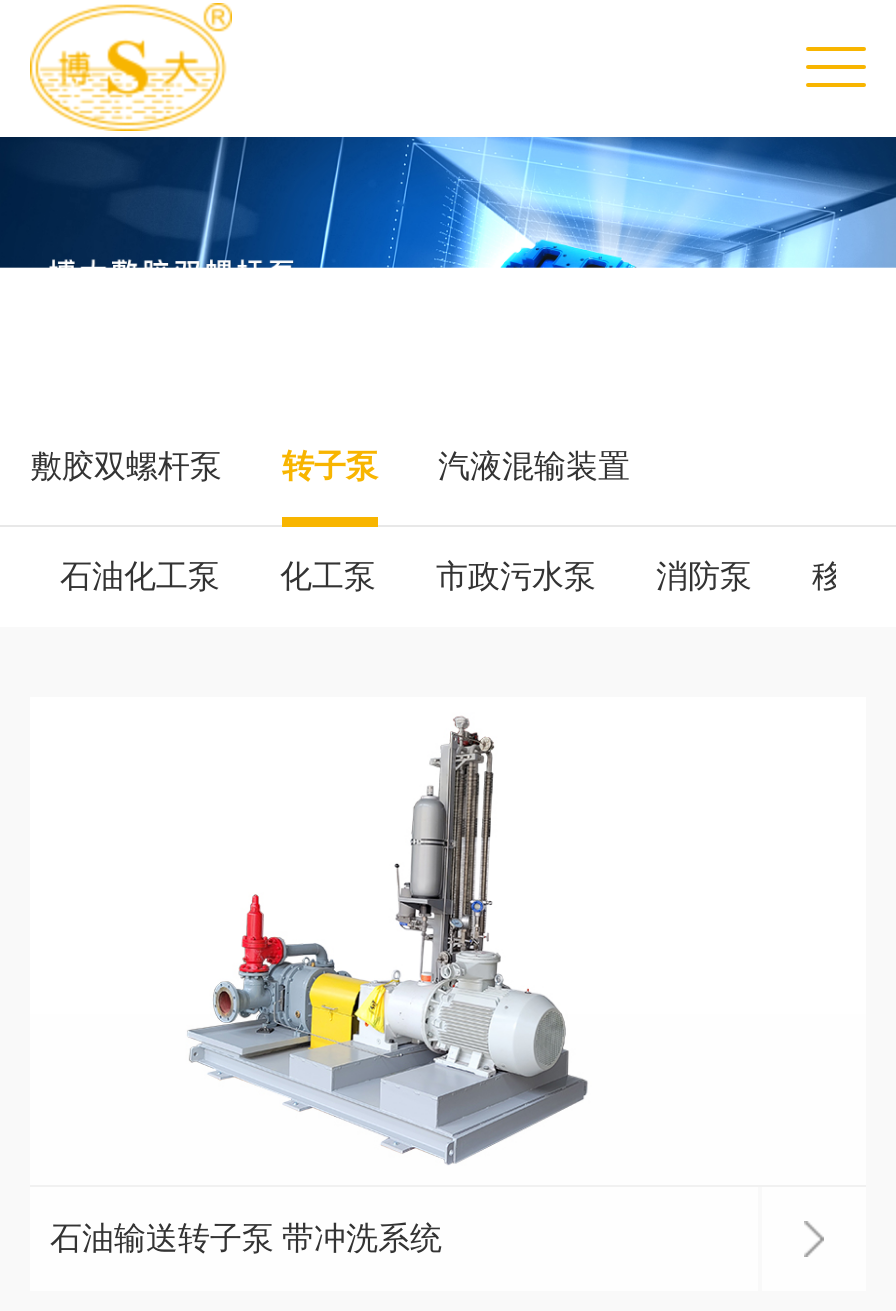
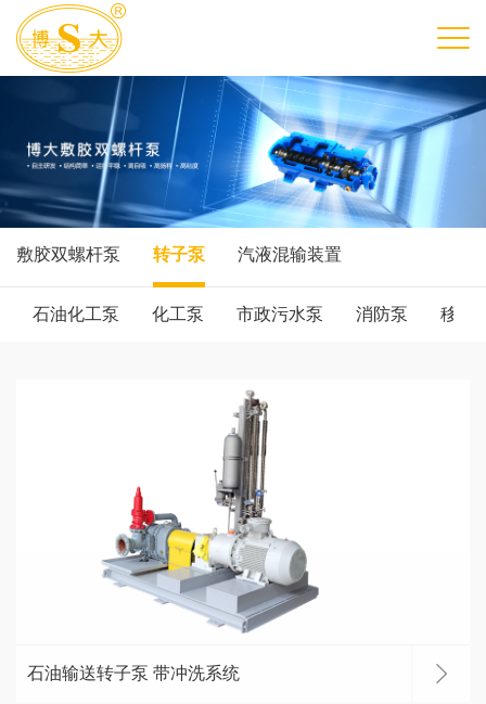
+ [image]
